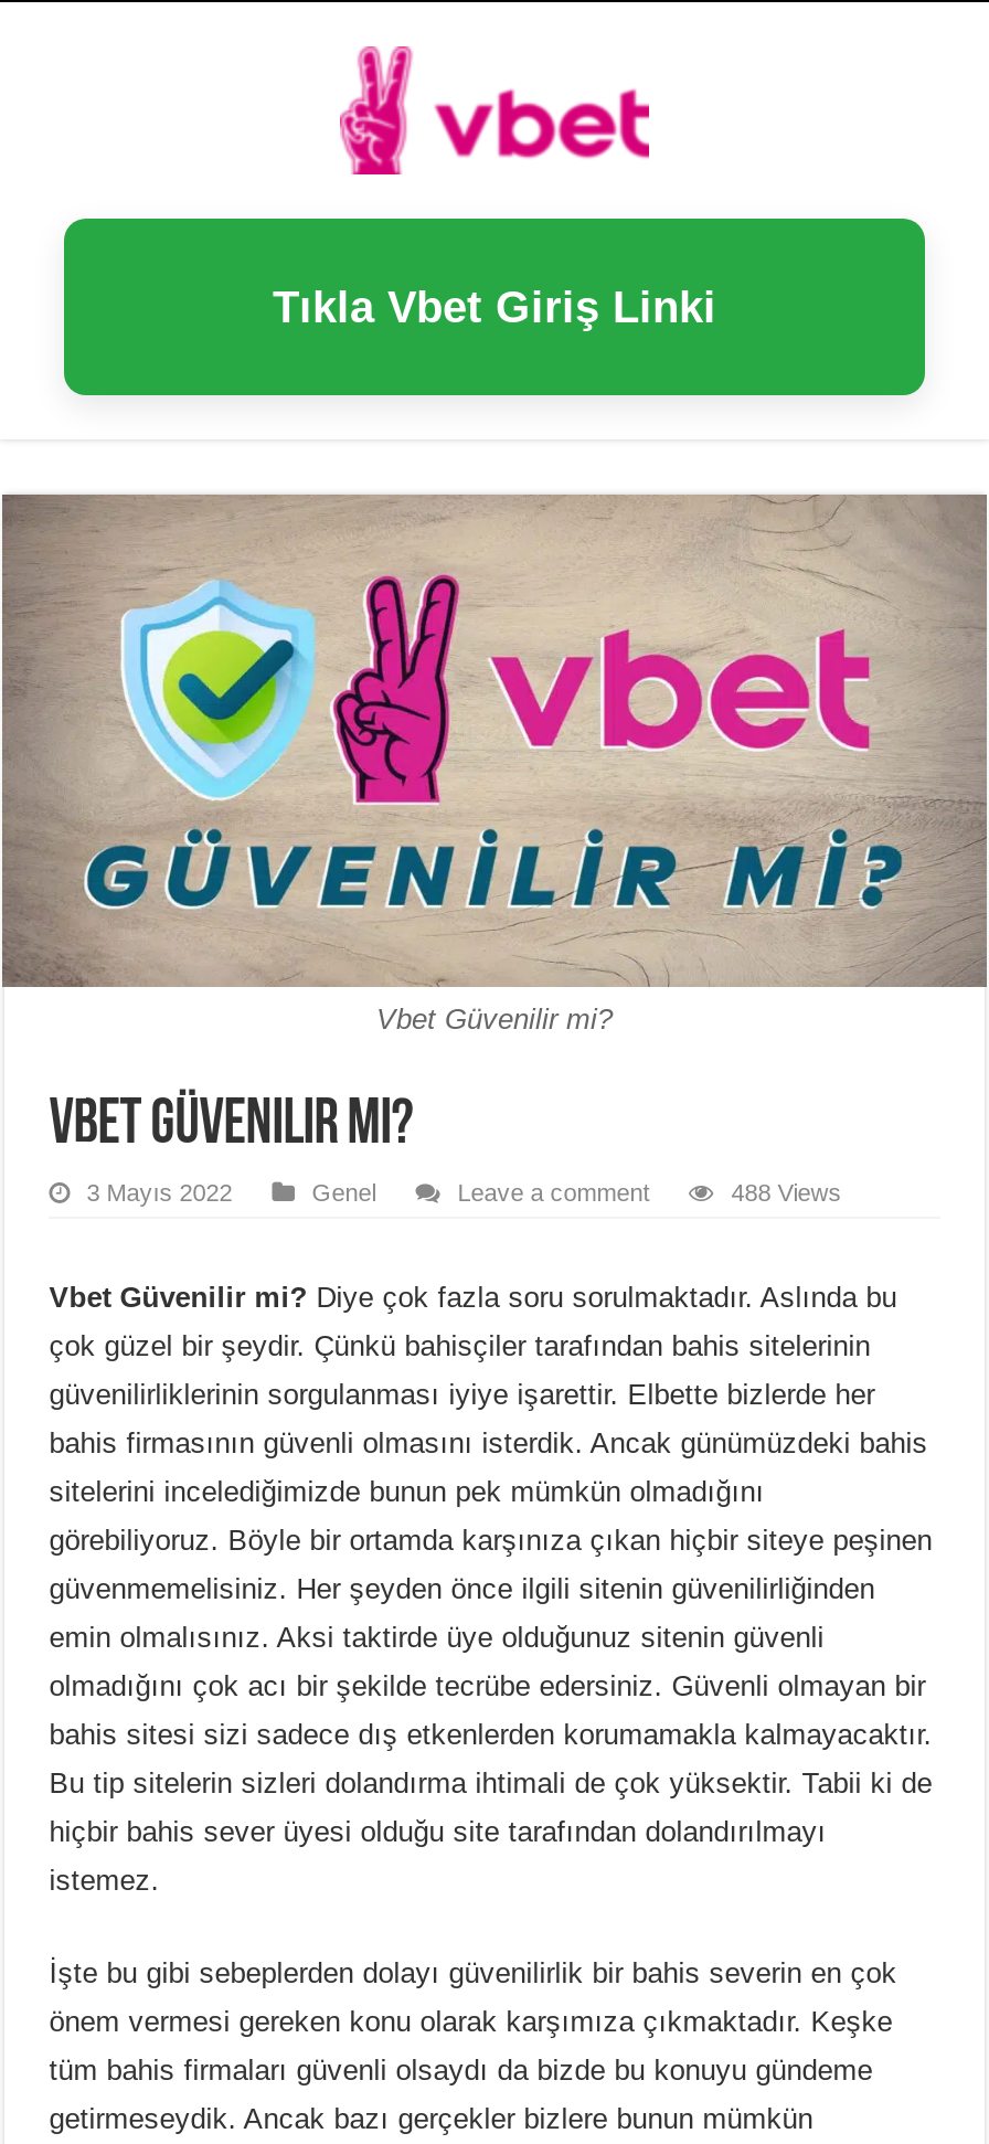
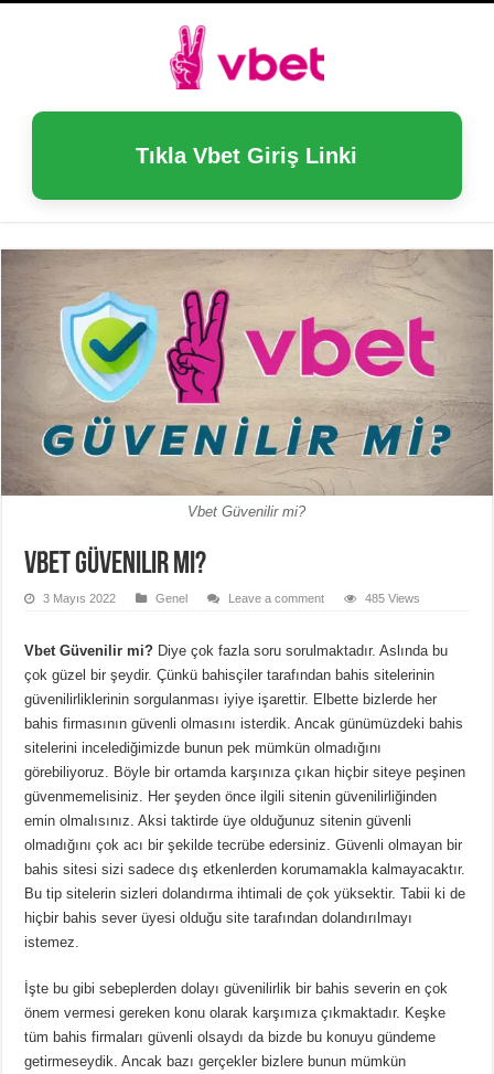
- 488 Views
+ 485 Views
